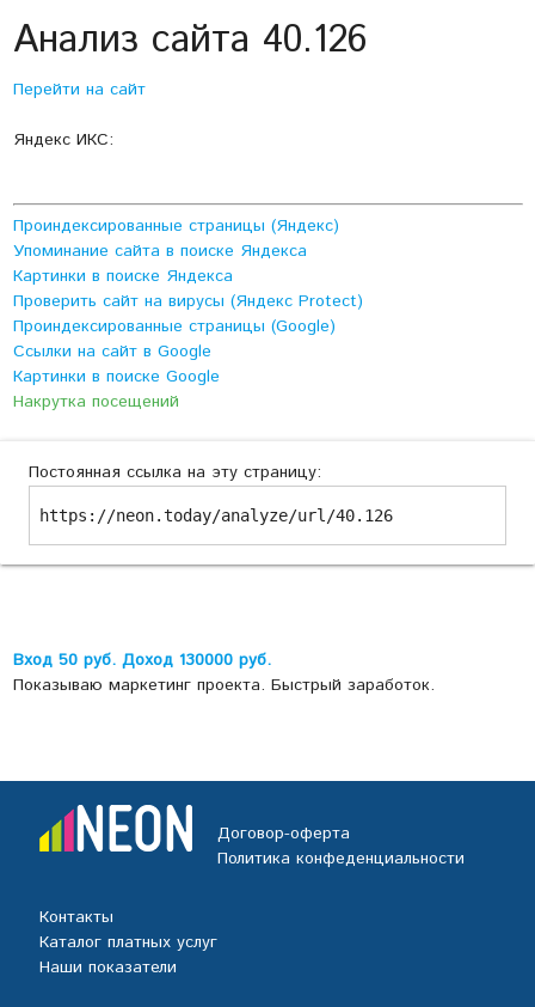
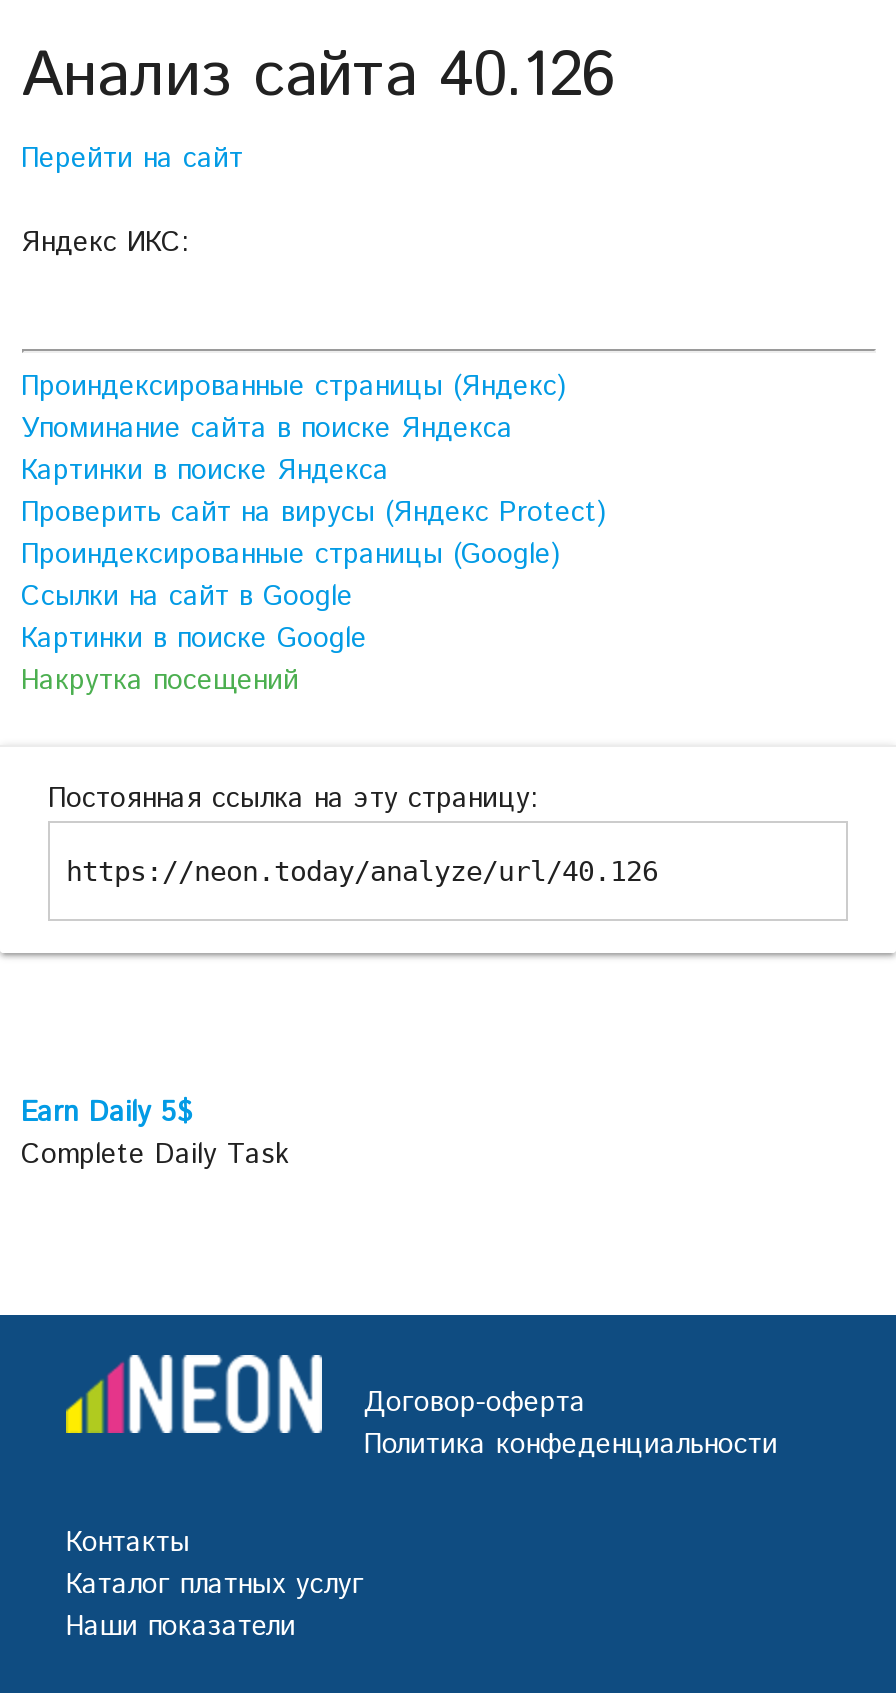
- Вход 50 руб. Доход 130000 руб.
- Показываю маркетинг проекта. Быстрый заработок.
+ Earn Daily 5$
+ Complete Daily Task
